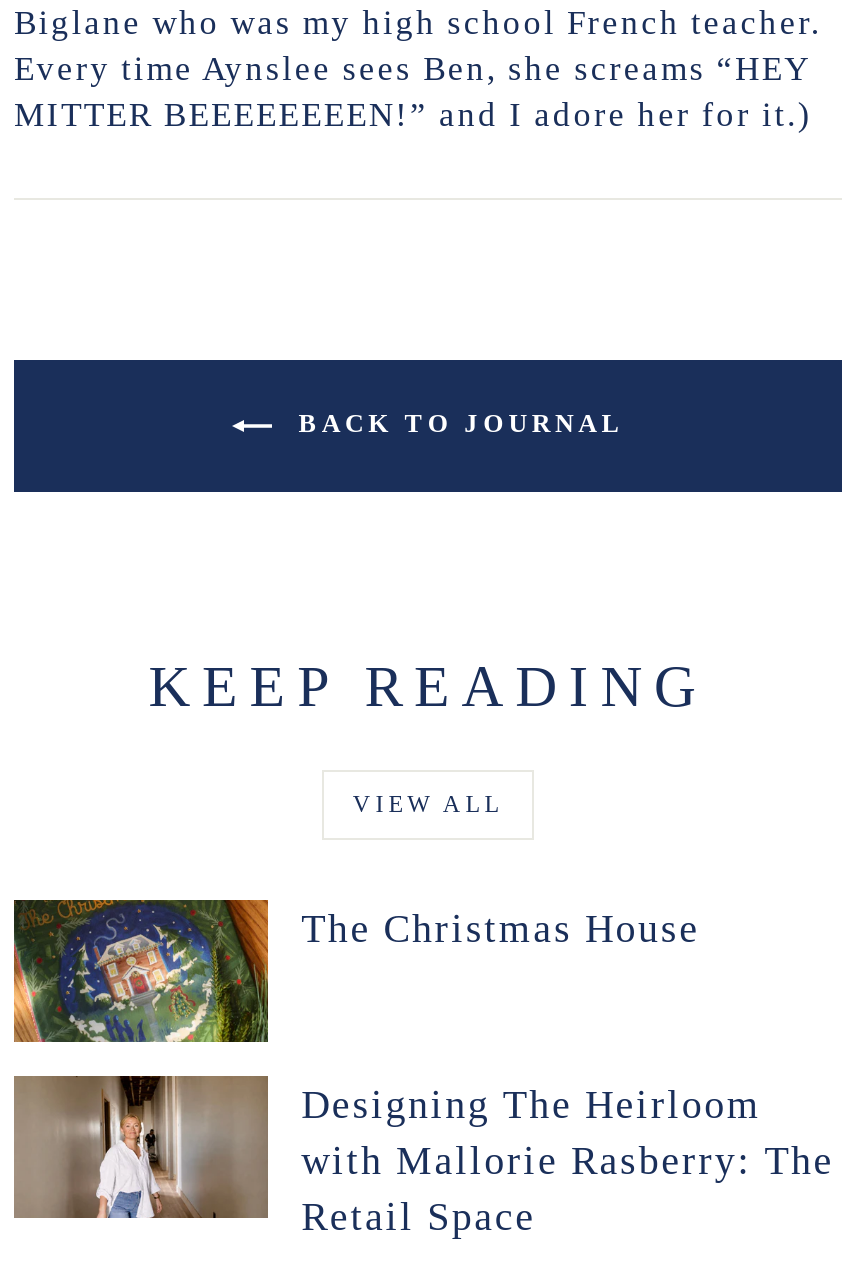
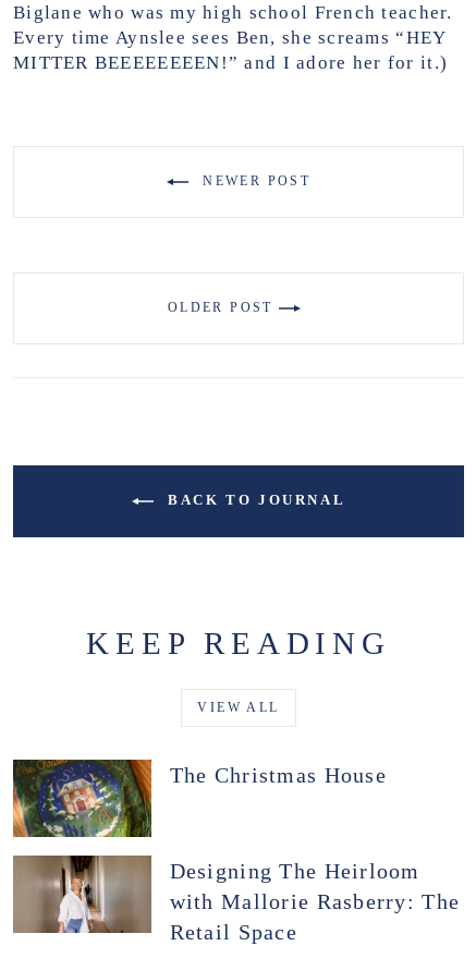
+ OLDER POST

+ NEWER POST
